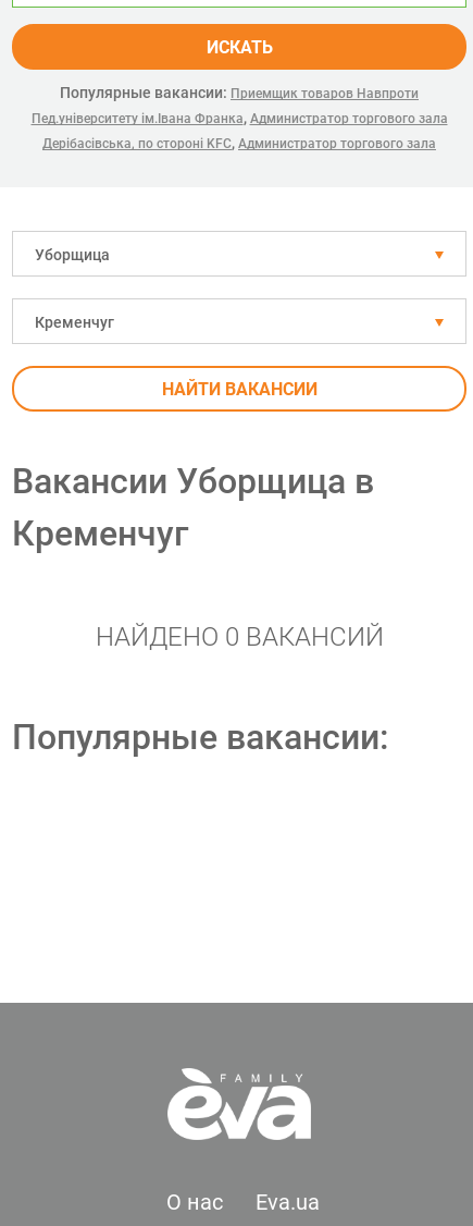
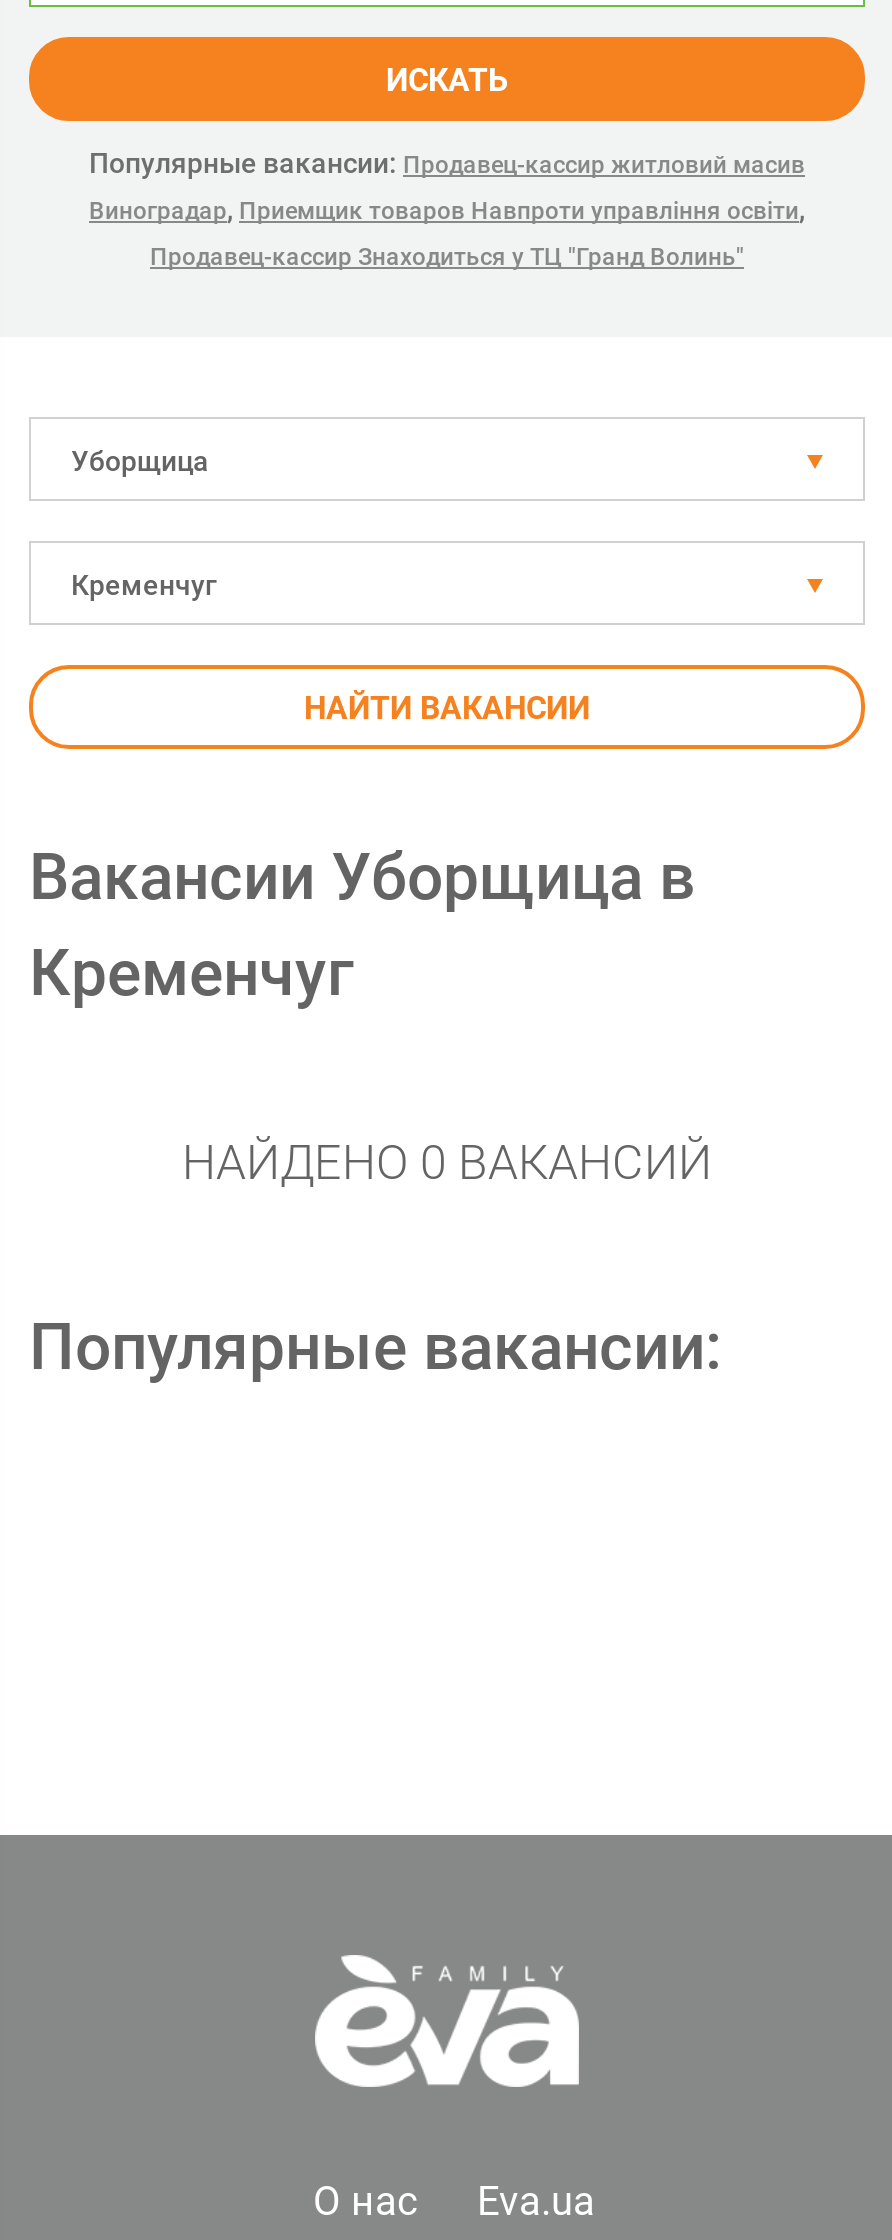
- Популярные вакансии: Приемщик товаров Навпроти
- Пед.університету ім.Івана Франка, Администратор торгового зала
- Дерібасівська, по стороні KFC, Администратор торгового зала
+ Популярные вакансии: Продавец-кассир житловий масив
+ Виноградар, Приемщик товаров Навпроти управління освіти,
+ Продавец-кассир Знаходиться у ТЦ "Гранд Волинь"
